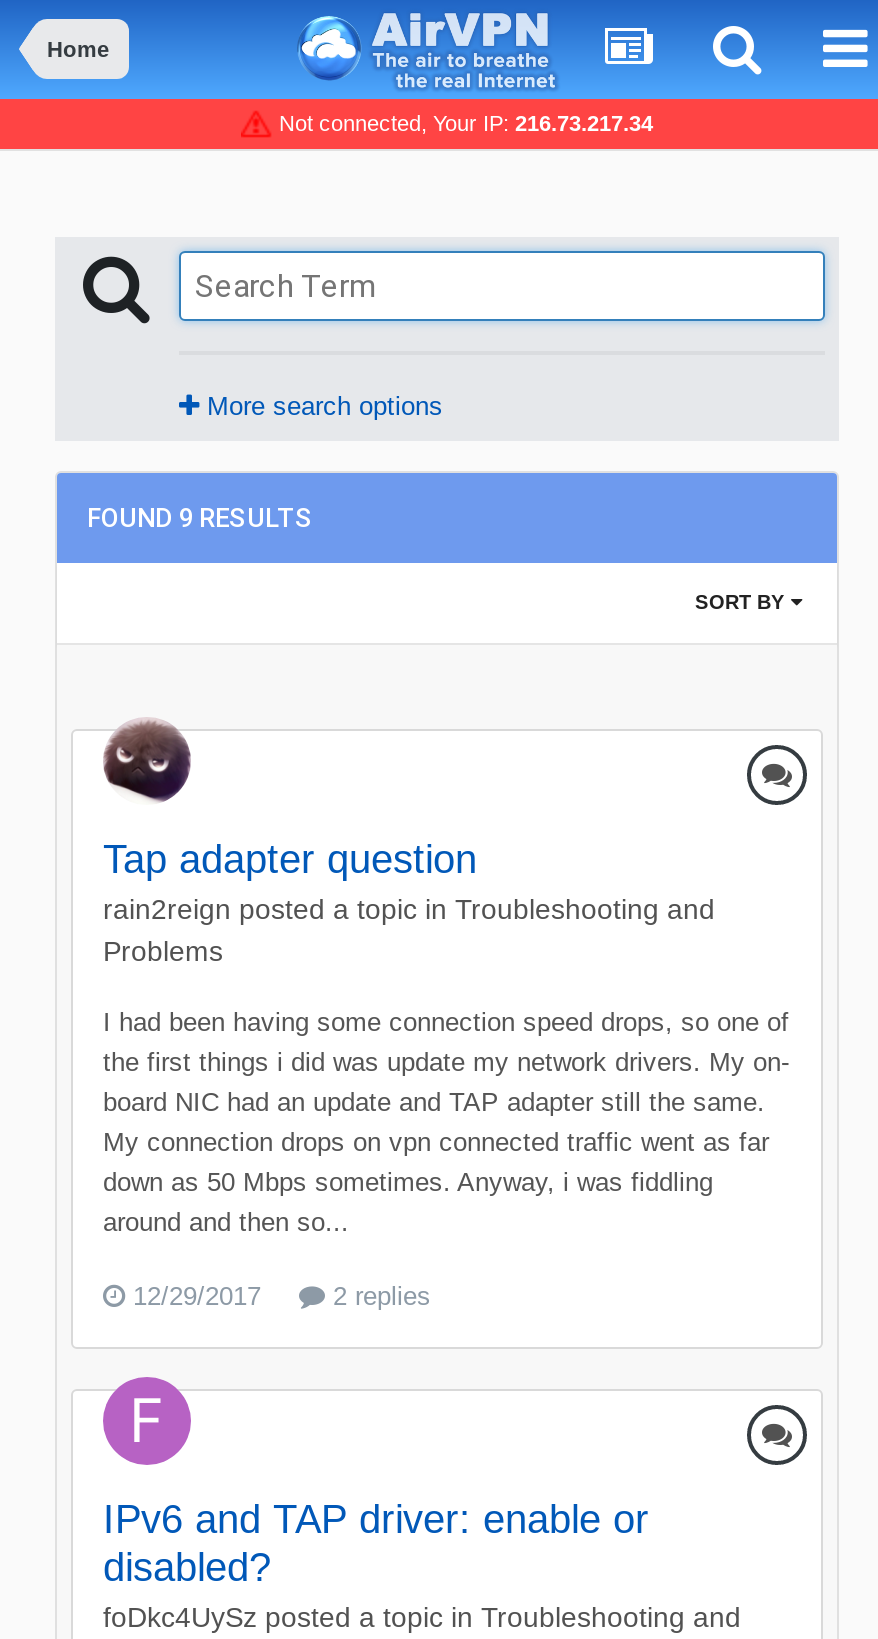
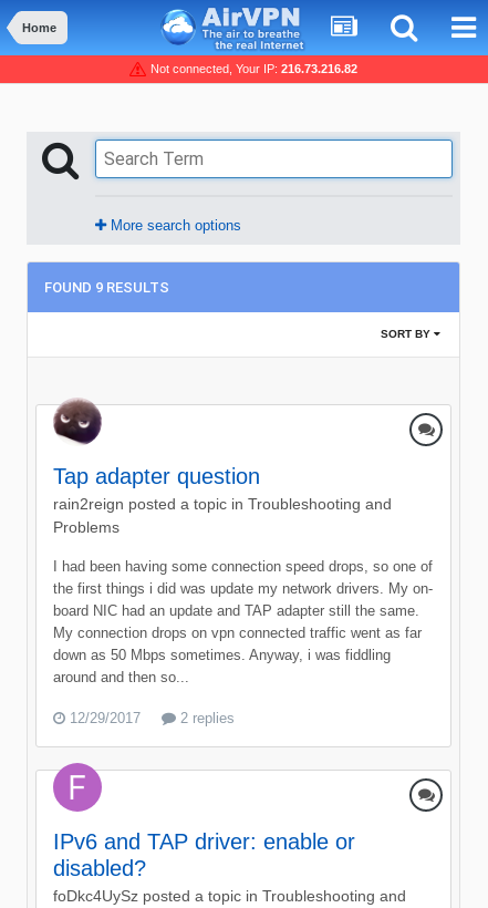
- Not connected, Your IP: 216.73.217.34
+ Not connected, Your IP: 216.73.216.82
